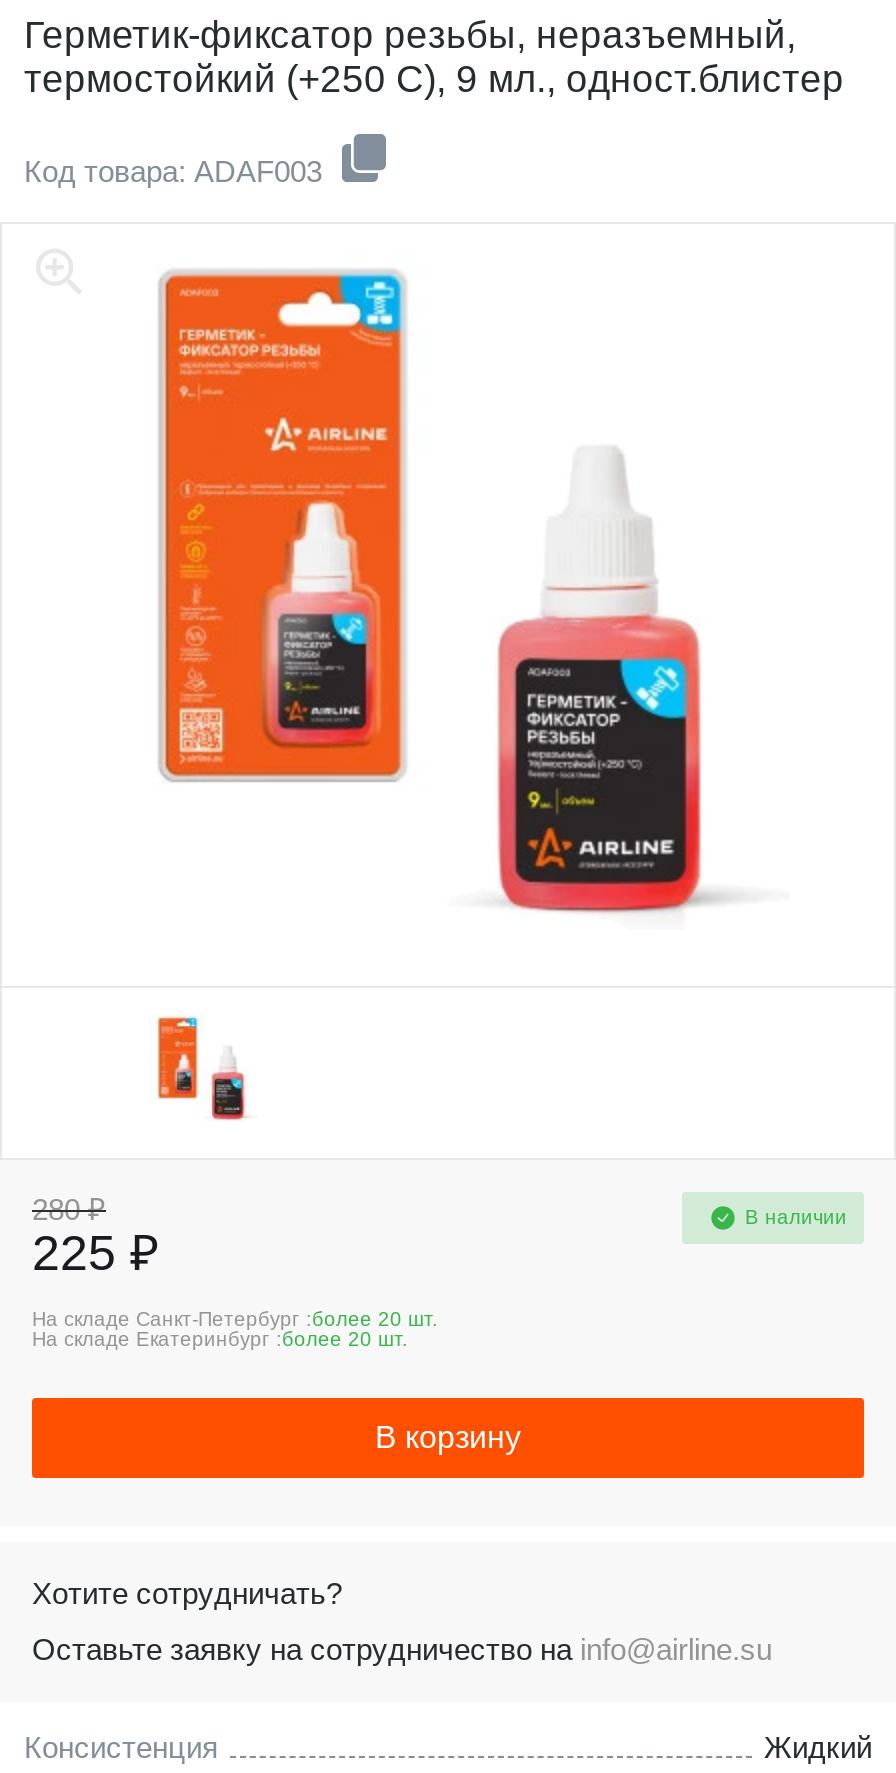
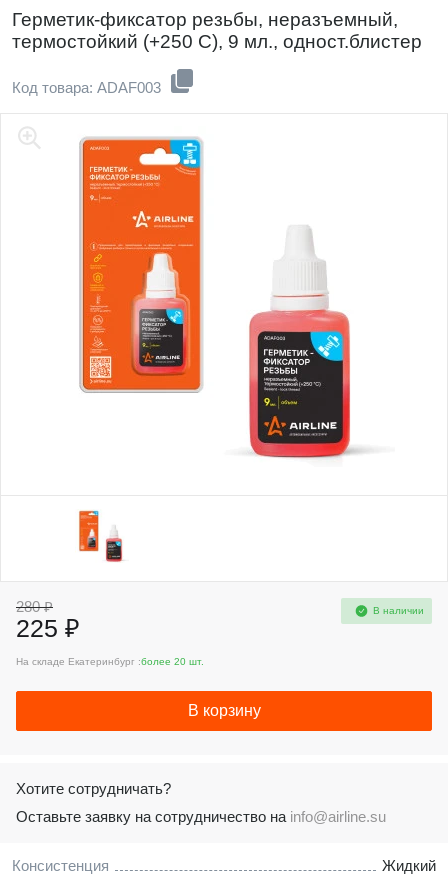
- На складе Санкт-Петербург : более 20 шт.
